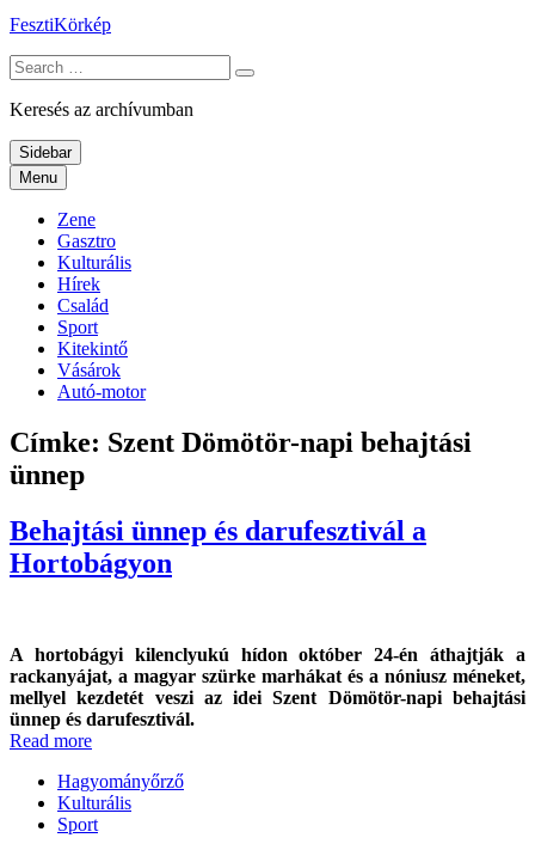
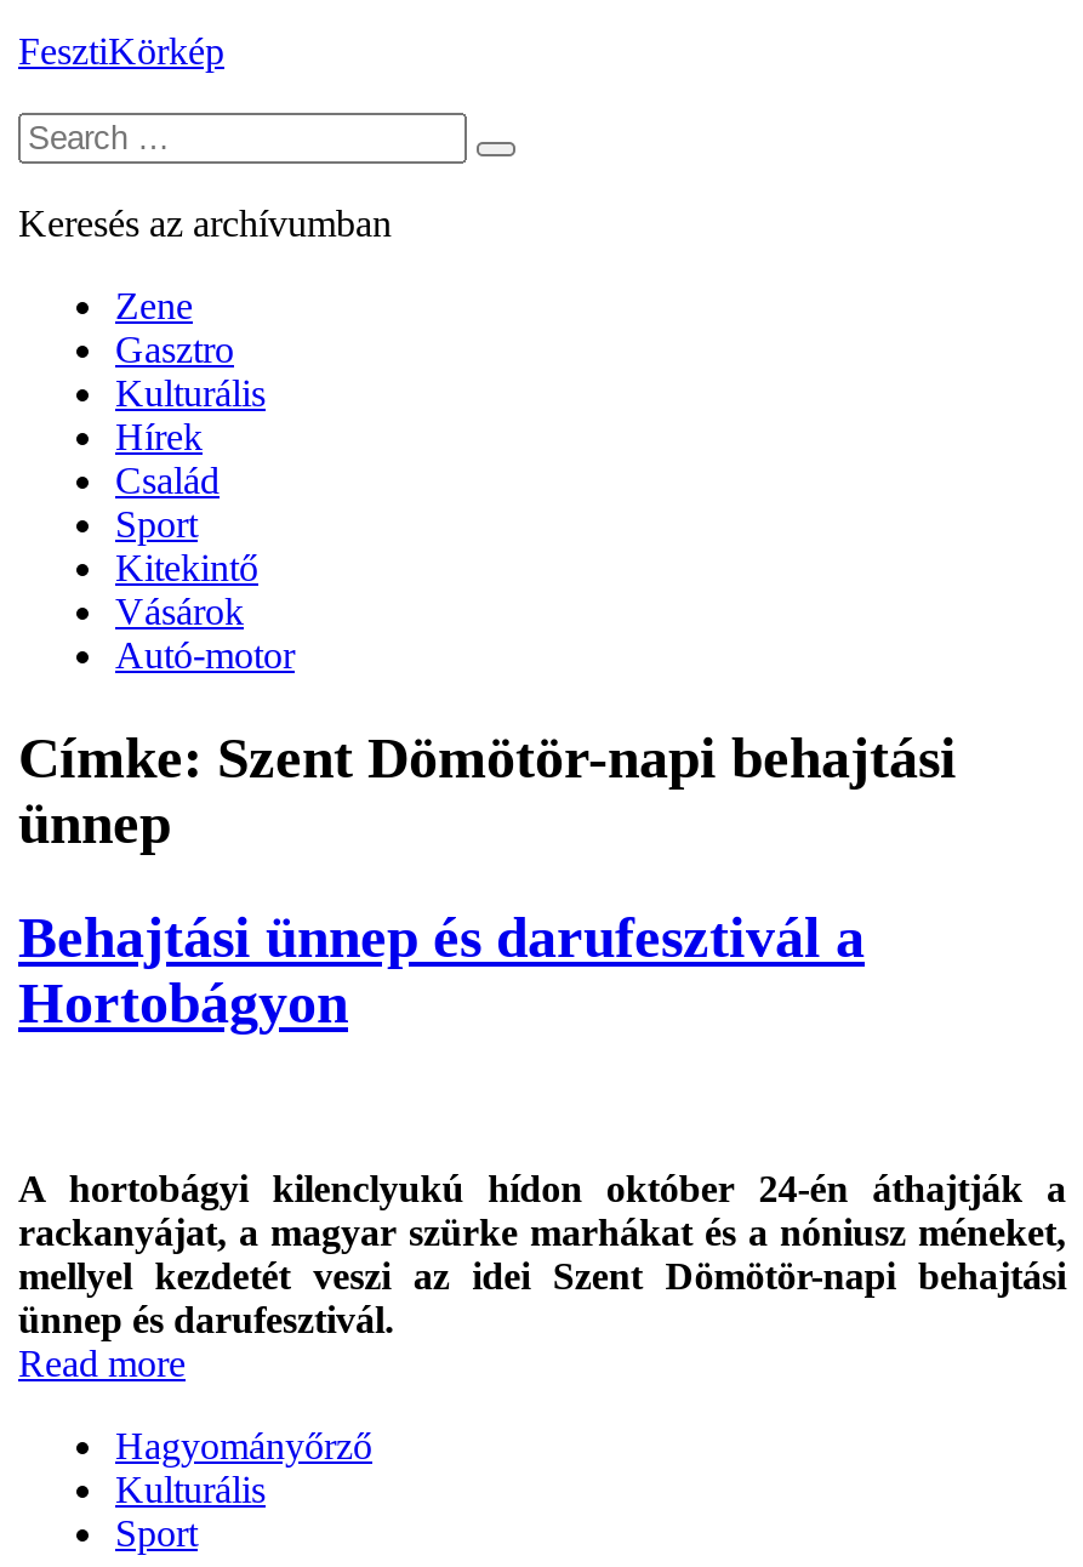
- Sidebar
- Menu
